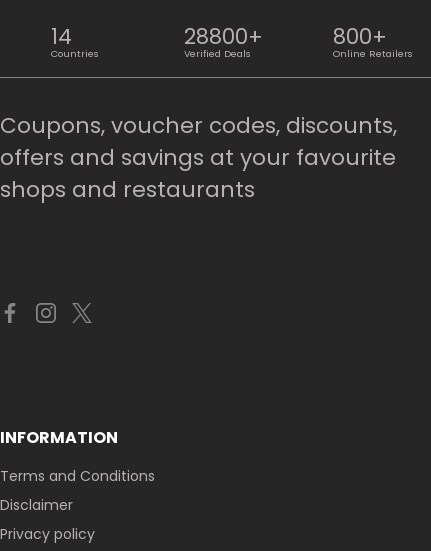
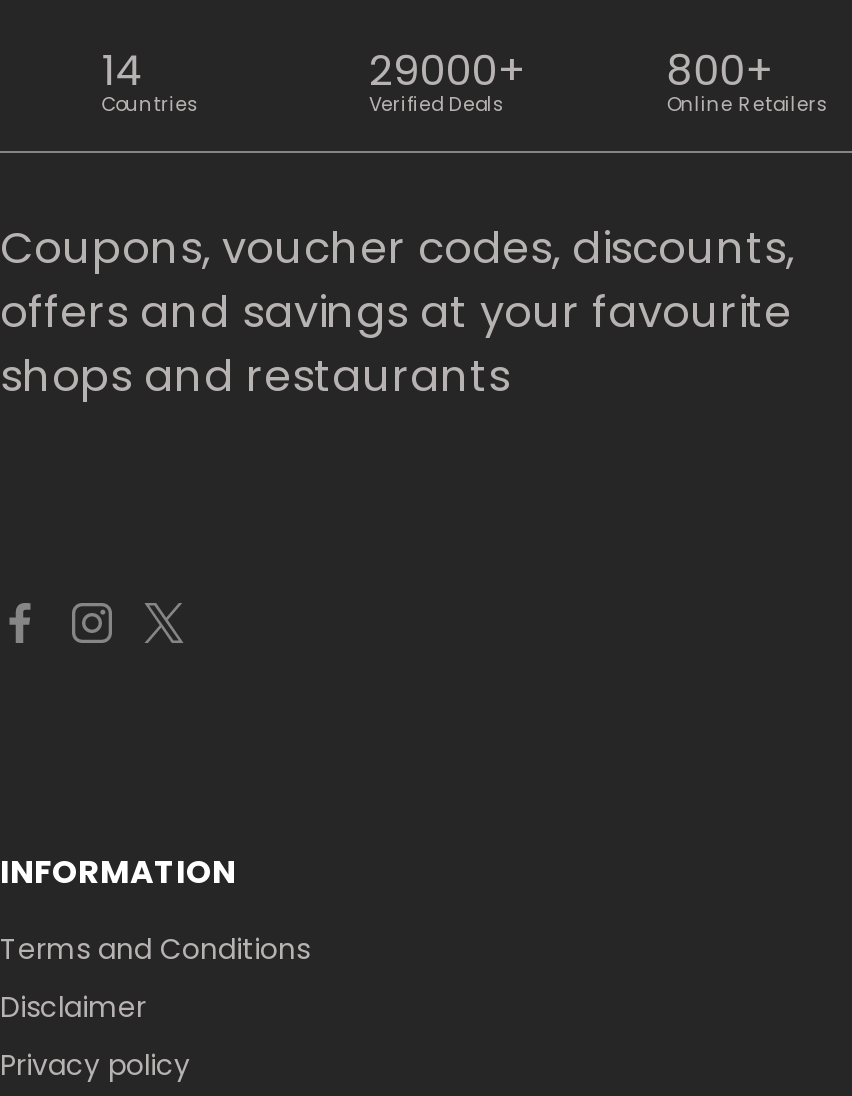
- 28800+
+ 29000+
